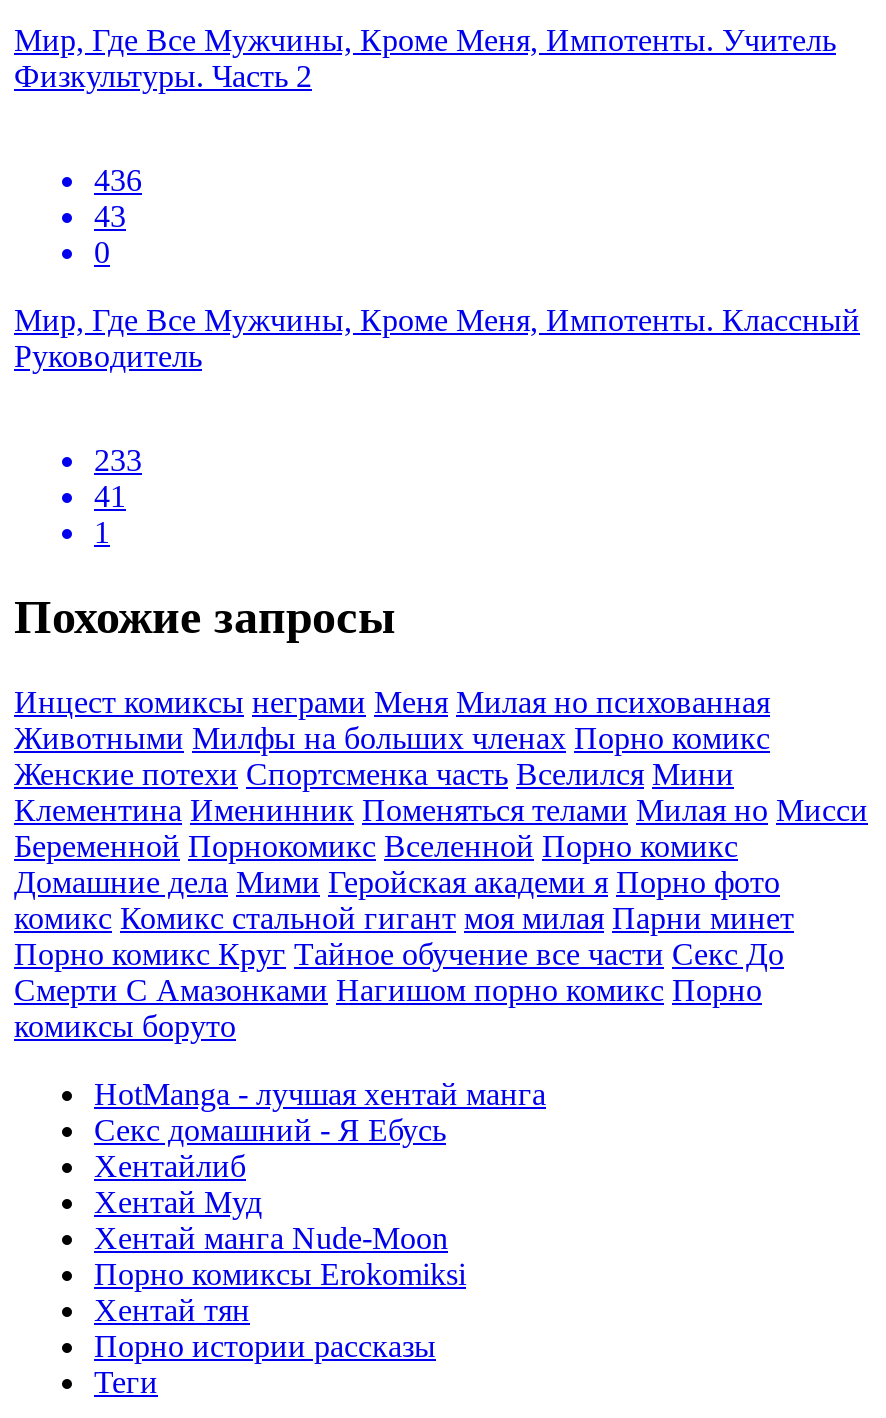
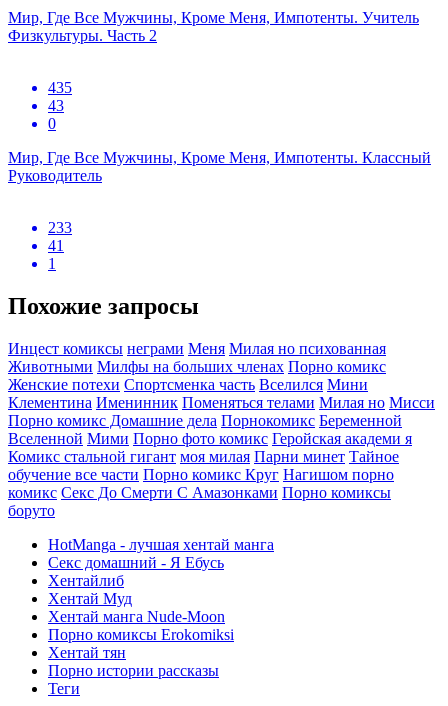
- 436
+ 435

- Беременной Порнокомикс Вселенной Порно комикс
- Домашние дела Мими Геройская академи я Порно фото
- комикс Комикс стальной гигант моя милая Парни минет
- Порно комикс Круг Тайное обучение все части Секс До
- Смерти С Амазонками Нагишом порно комикс Порно
- комиксы боруто
+ Порно комикс Домашние дела Порнокомикс Беременной
+ Вселенной Мими Порно фото комикс Геройская академи я
+ Комикс стальной гигант моя милая Парни минет Тайное
+ обучение все части Порно комикс Круг Нагишом порно
+ комикс Секс До Смерти С Амазонками Порно комиксы
+ боруто
